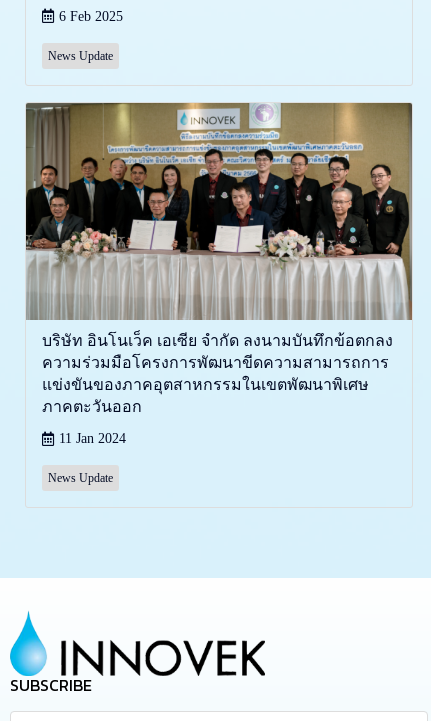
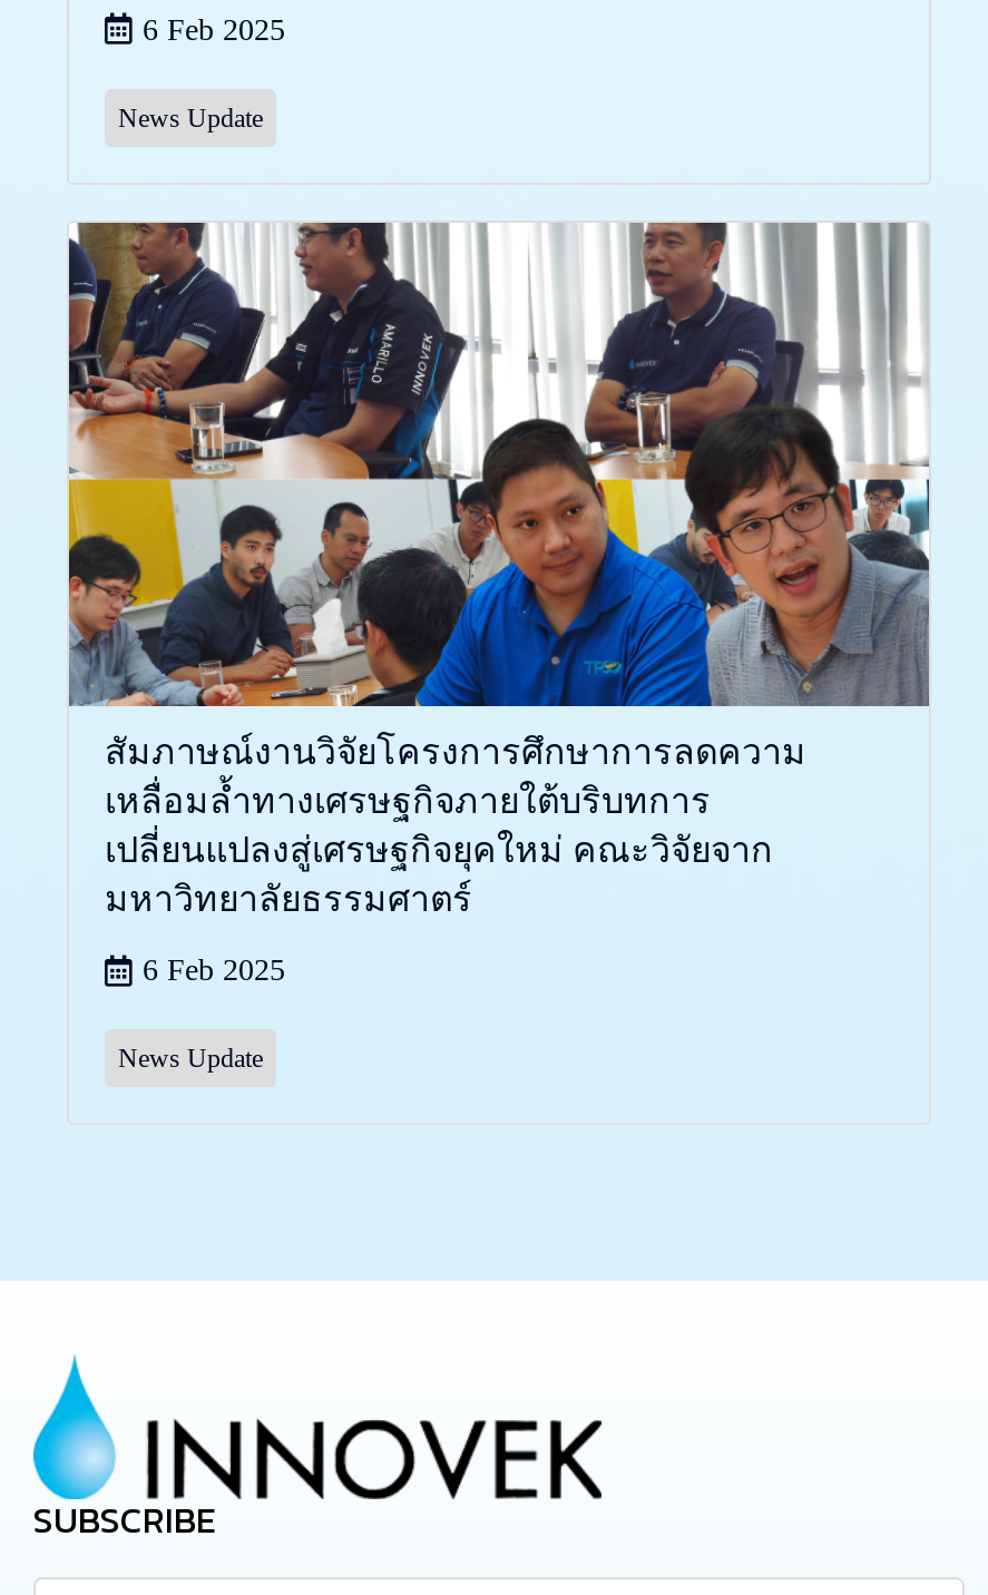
- [image]
- บริษัท อินโนเว็ค เอเซีย จำกัด ลงนามบันทึกข้อตกลง
- ความร่วมมือโครงการพัฒนาขีดความสามารถการ
- แข่งขันของภาคอุตสาหกรรมในเขตพัฒนาพิเศษ
- ภาคตะวันออก
+ [image]
+ สัมภาษณ์งานวิจัยโครงการศึกษาการลดความ
+ เหลื่อมล้ำทางเศรษฐกิจภายใต้บริบทการ
+ เปลี่ยนแปลงสู่เศรษฐกิจยุคใหม่ คณะวิจัยจาก
+ มหาวิทยาลัยธรรมศาตร์

- 11 Jan 2024
+ 6 Feb 2025
